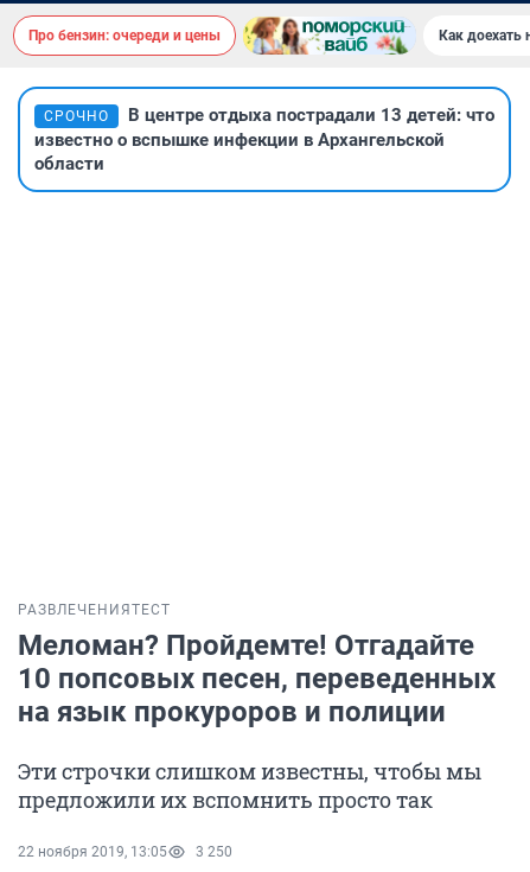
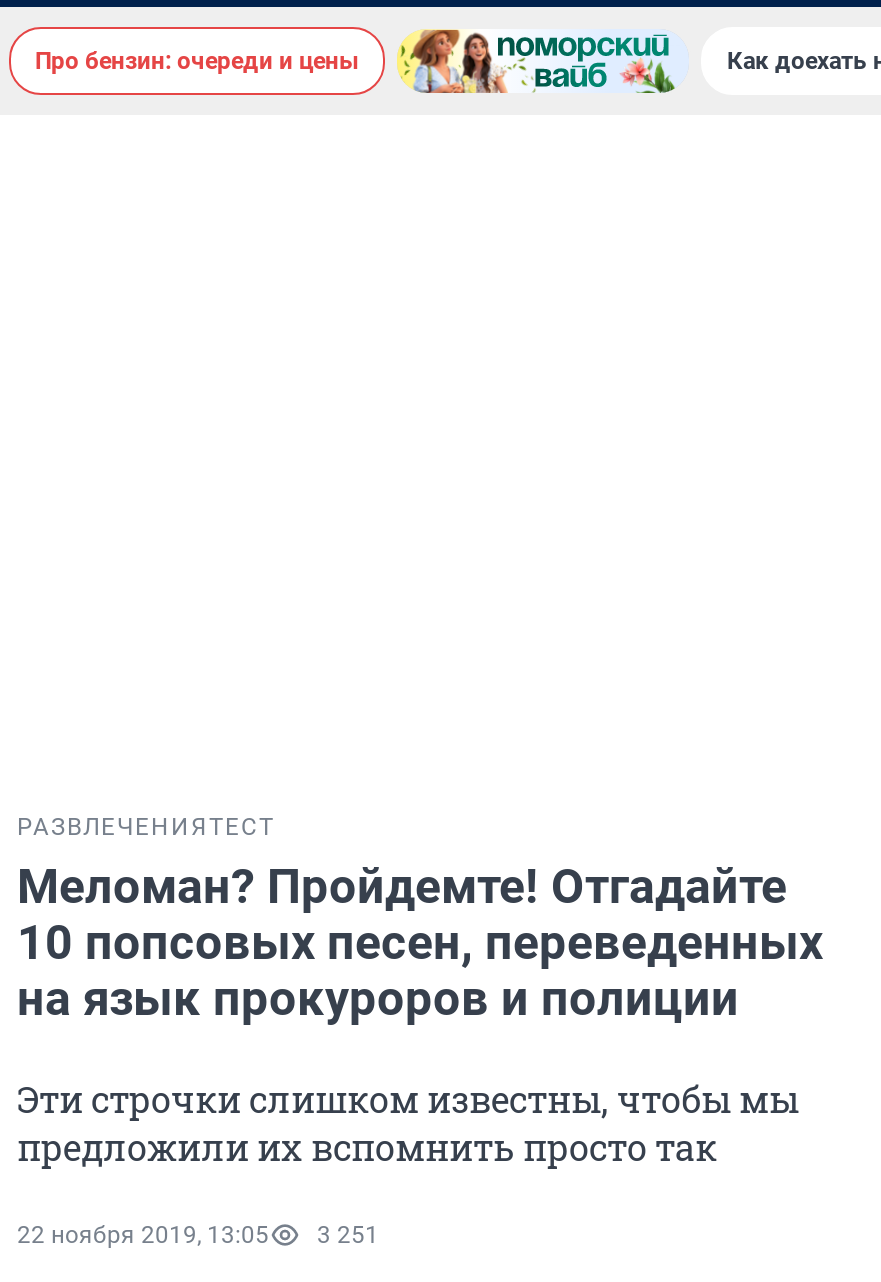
- [image]
- СРОЧНО
- В центре отдыха пострадали 13 детей: что
- известно о вспышке инфекции в Архангельской
- области

- 22 ноября 2019, 13:05 3 250
+ 22 ноября 2019, 13:05 3 251
